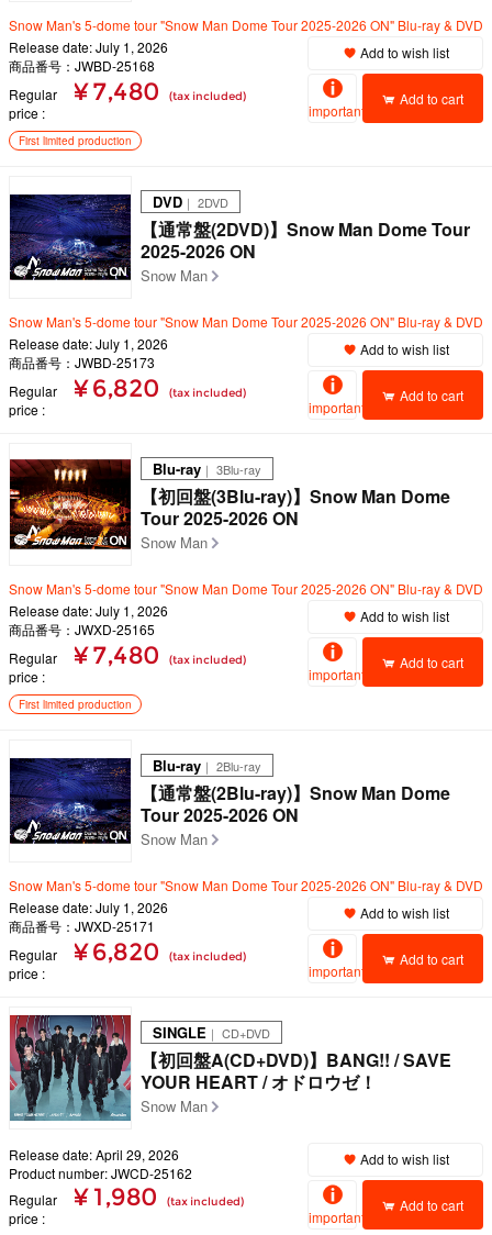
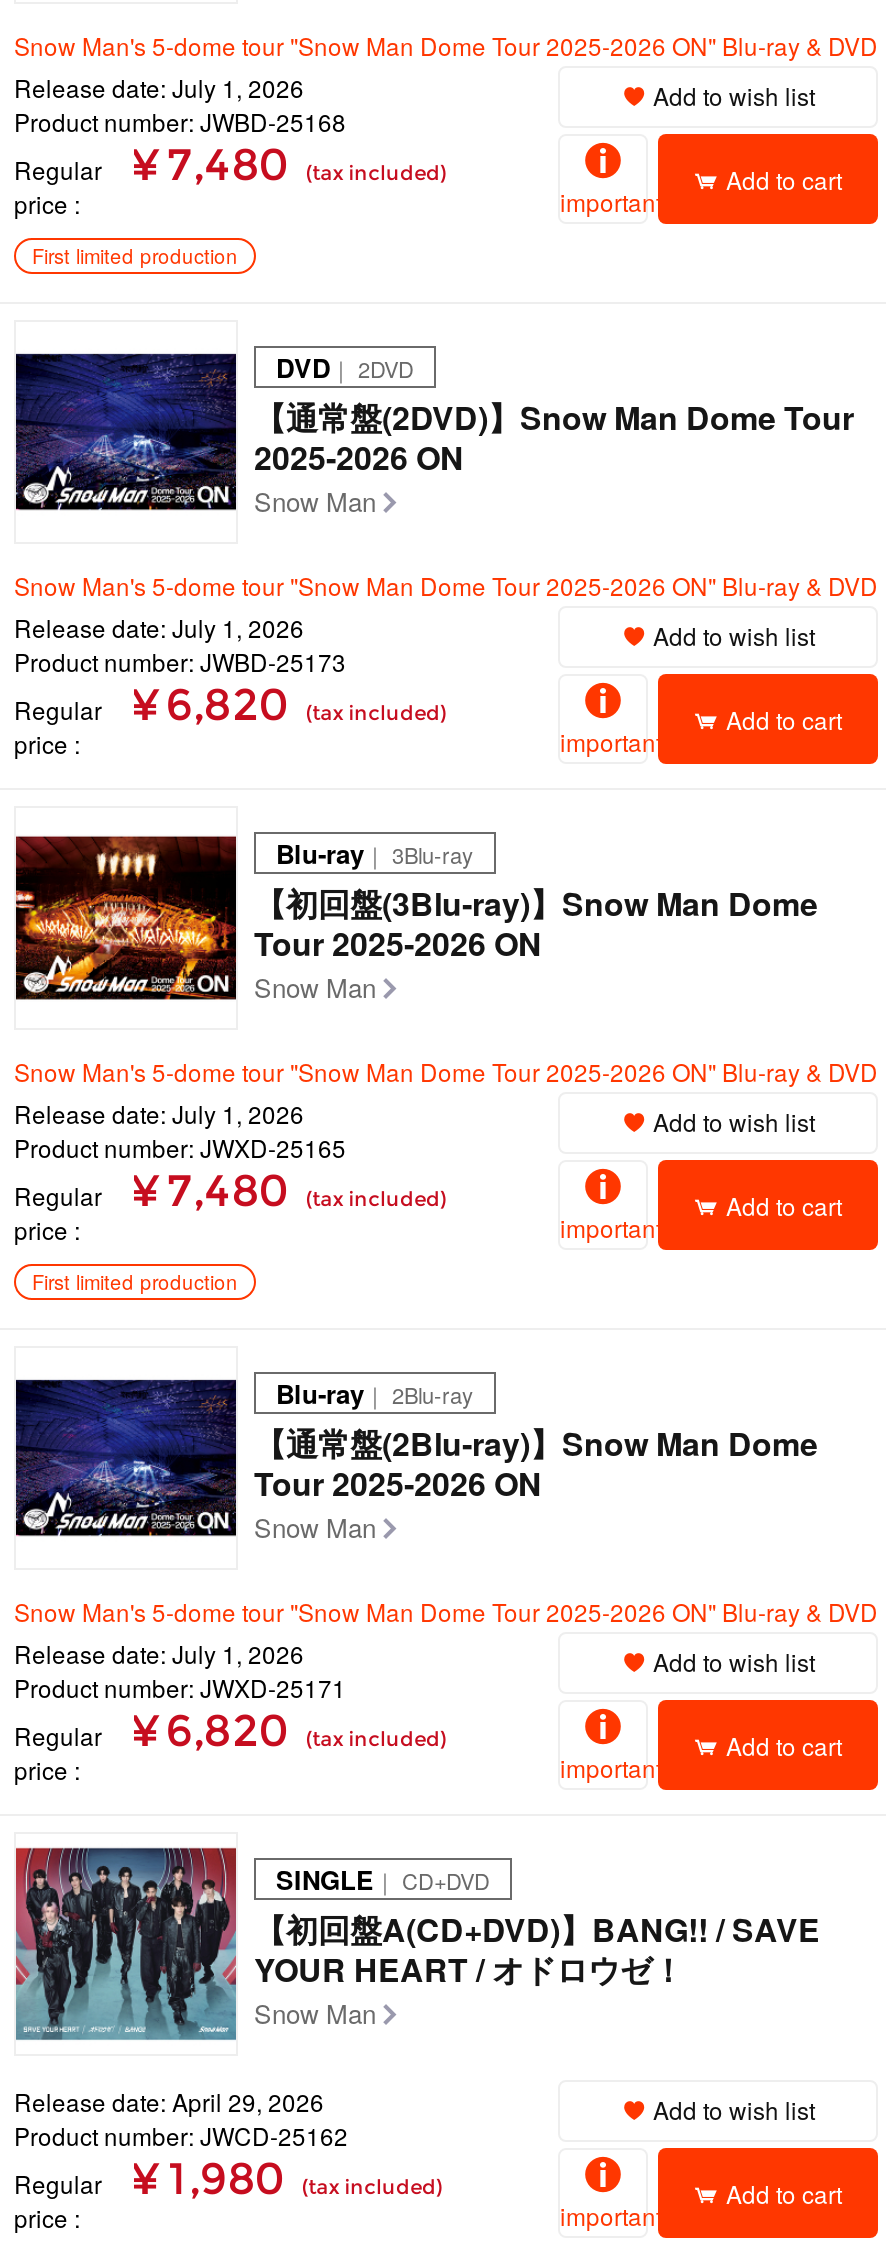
- 商品番号：JWBD-25168
+ Product number: JWBD-25168

- 商品番号：JWBD-25173
+ Product number: JWBD-25173

- 商品番号：JWXD-25165
+ Product number: JWXD-25165

- 商品番号：JWXD-25171
+ Product number: JWXD-25171
